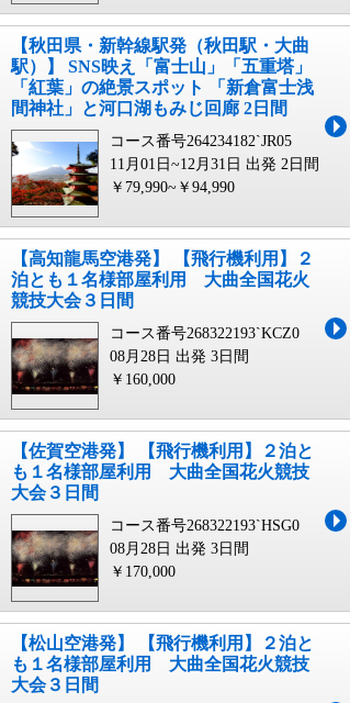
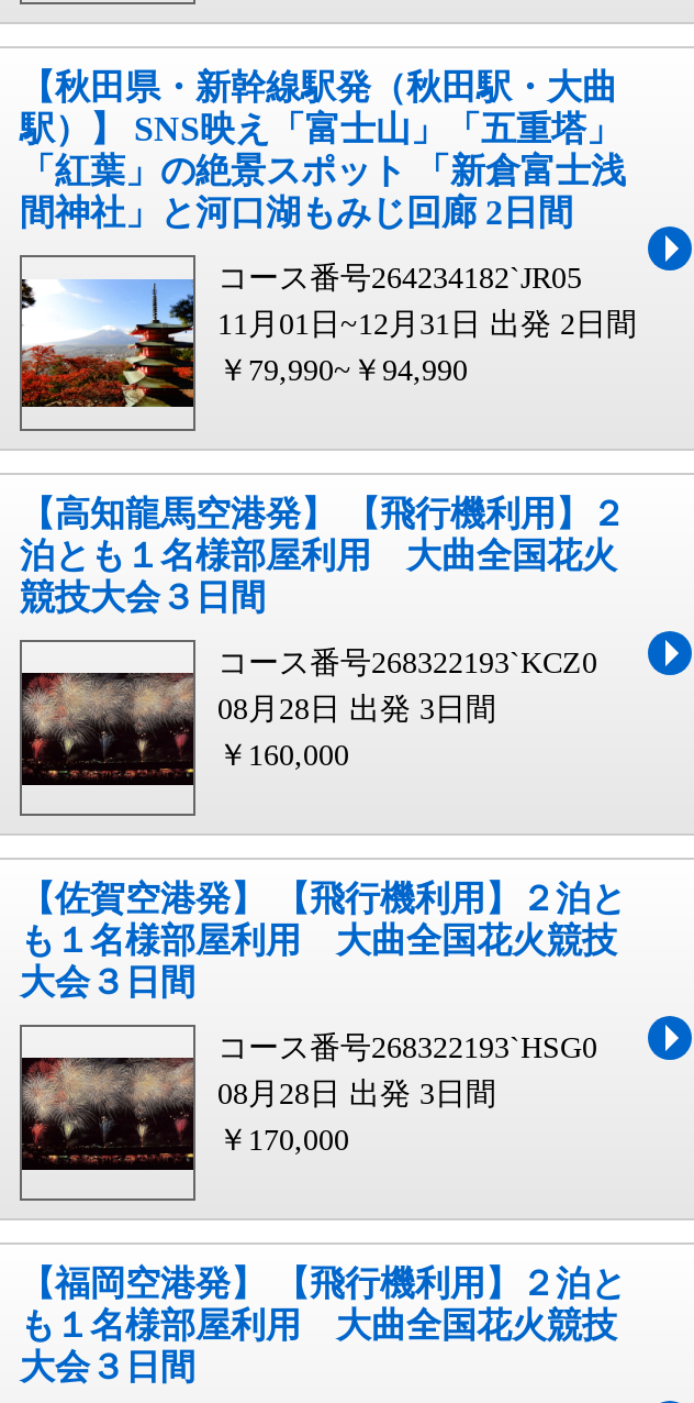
- 【松山空港発】 【飛行機利用】２泊と
+ 【福岡空港発】 【飛行機利用】２泊と
